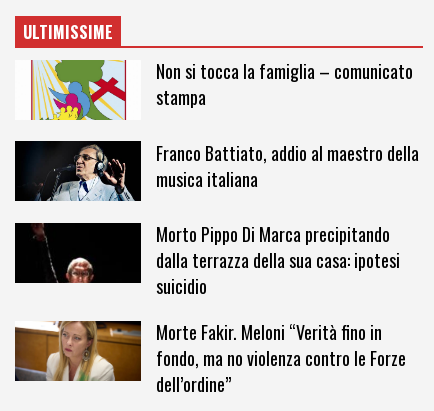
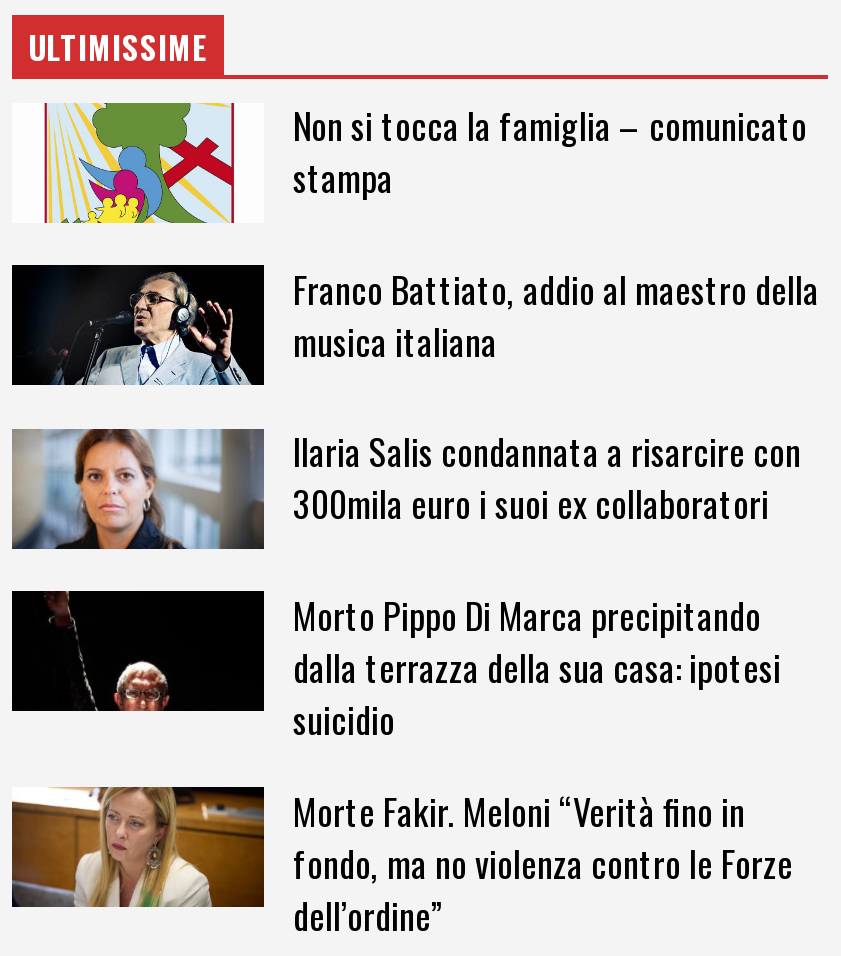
+ [image]
+ Ilaria Salis condannata a risarcire con
+ 300mila euro i suoi ex collaboratori
